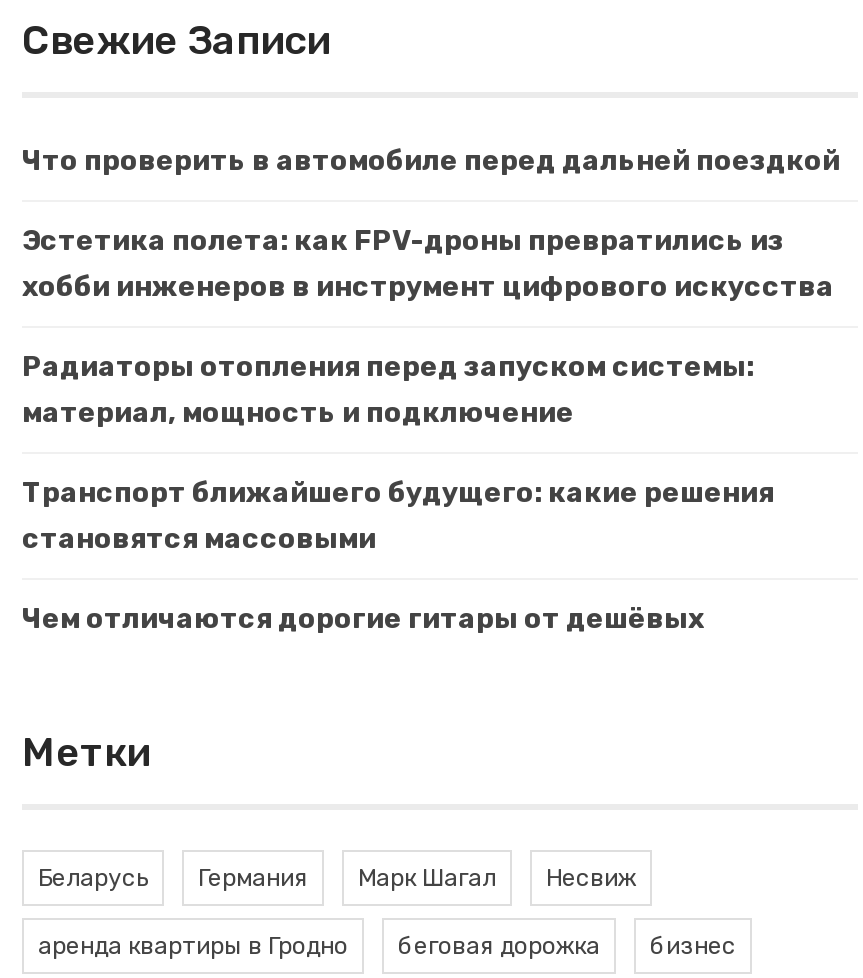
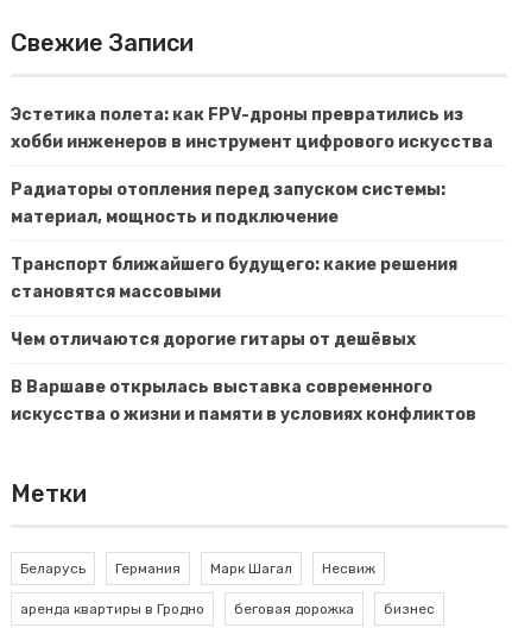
- Что проверить в автомобиле перед дальней поездкой

moved up: Эстетика полета: как FPV-дроны превратились из | хобби инженеров в инструмент цифрового искусства | Радиаторы отопления перед запуском системы: | материал, мощность и подключение | Транспорт ближайшего будущего: какие решения | становятся массовыми | Чем отличаются дорогие гитары от дешёвых

+ В Варшаве открылась выставка современного
+ искусства о жизни и памяти в условиях конфликтов
